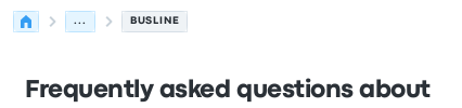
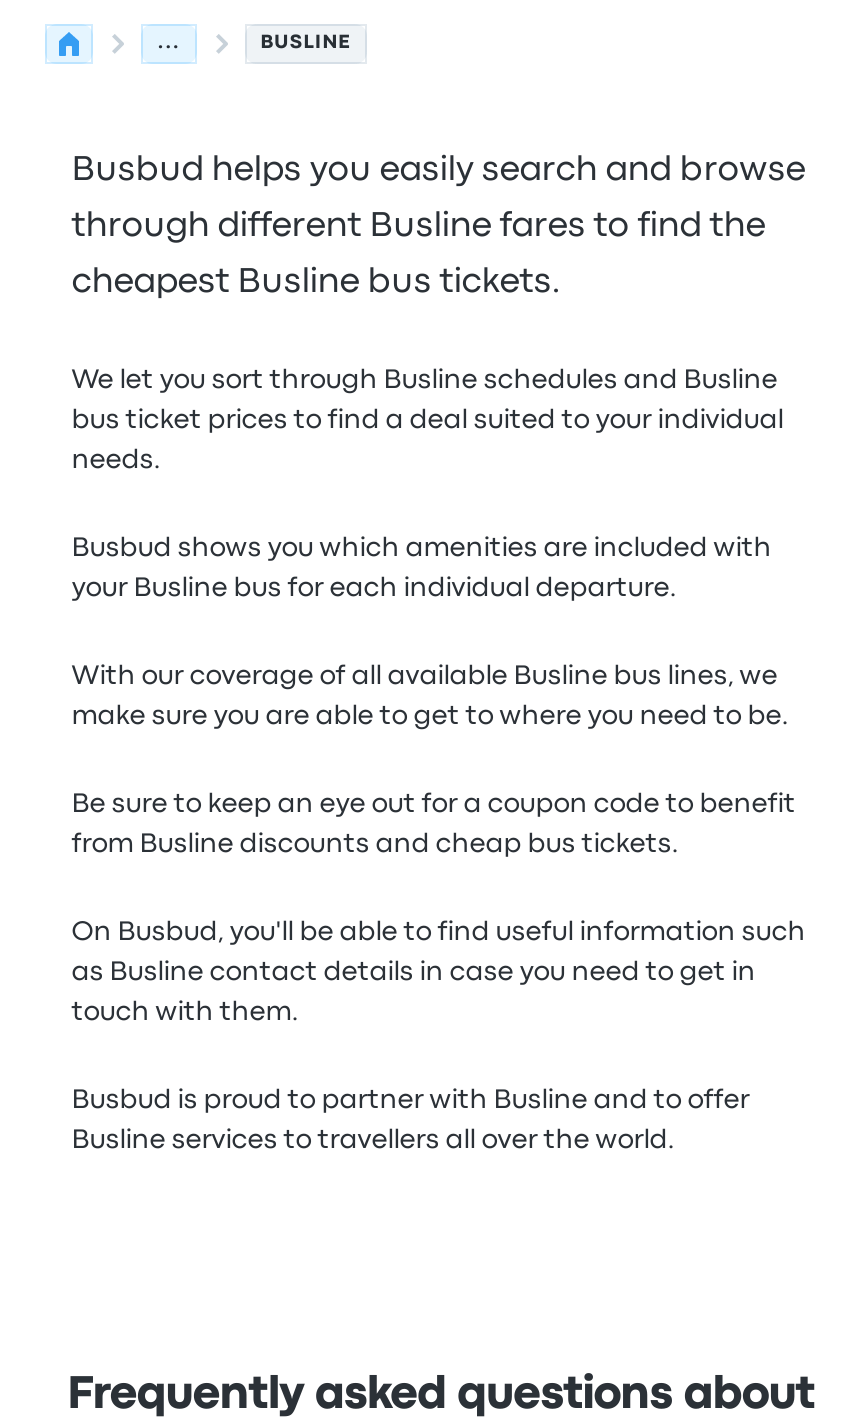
+ Busbud helps you easily search and browse
+ through different Busline fares to find the
+ cheapest Busline bus tickets.
+ We let you sort through Busline schedules and Busline
+ bus ticket prices to find a deal suited to your individual
+ needs.

+ Busbud shows you which amenities are included with
+ your Busline bus for each individual departure.

+ With our coverage of all available Busline bus lines, we
+ make sure you are able to get to where you need to be.

+ Be sure to keep an eye out for a coupon code to benefit
+ from Busline discounts and cheap bus tickets.

+ On Busbud, you'll be able to find useful information such
+ as Busline contact details in case you need to get in
+ touch with them.

+ Busbud is proud to partner with Busline and to offer
+ Busline services to travellers all over the world.
